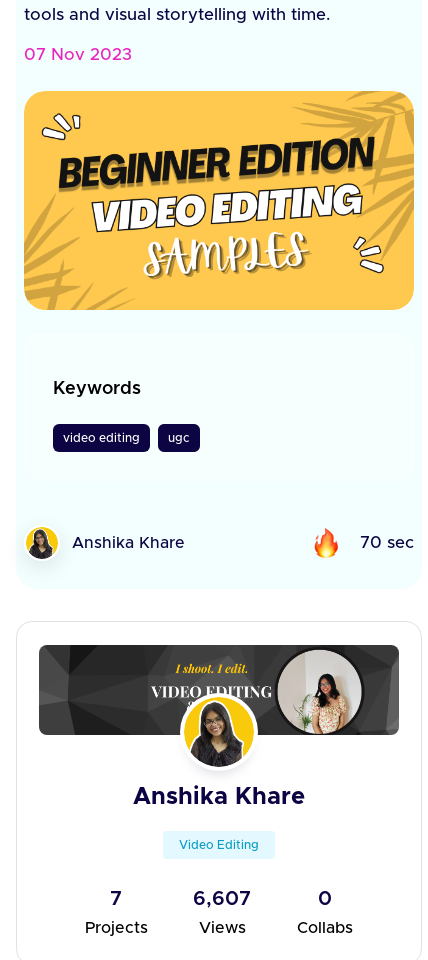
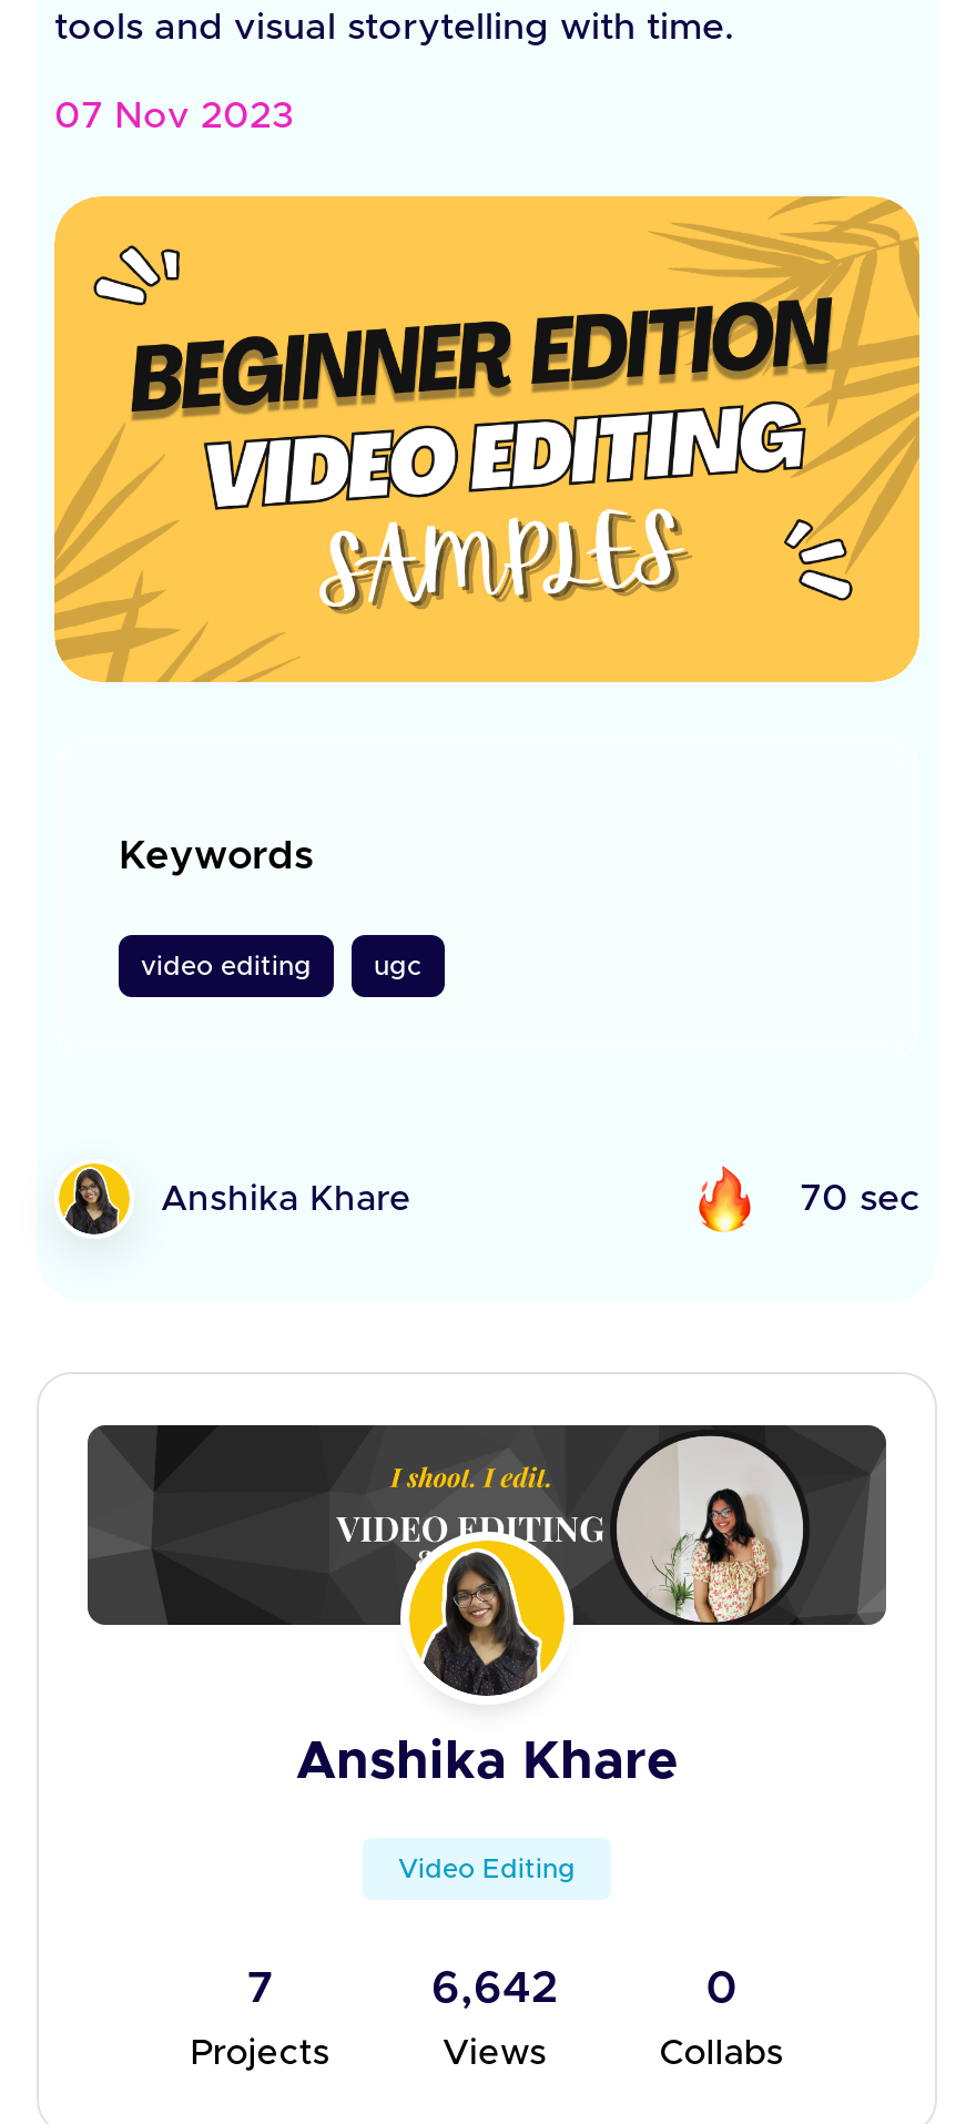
- 6,607
+ 6,642
